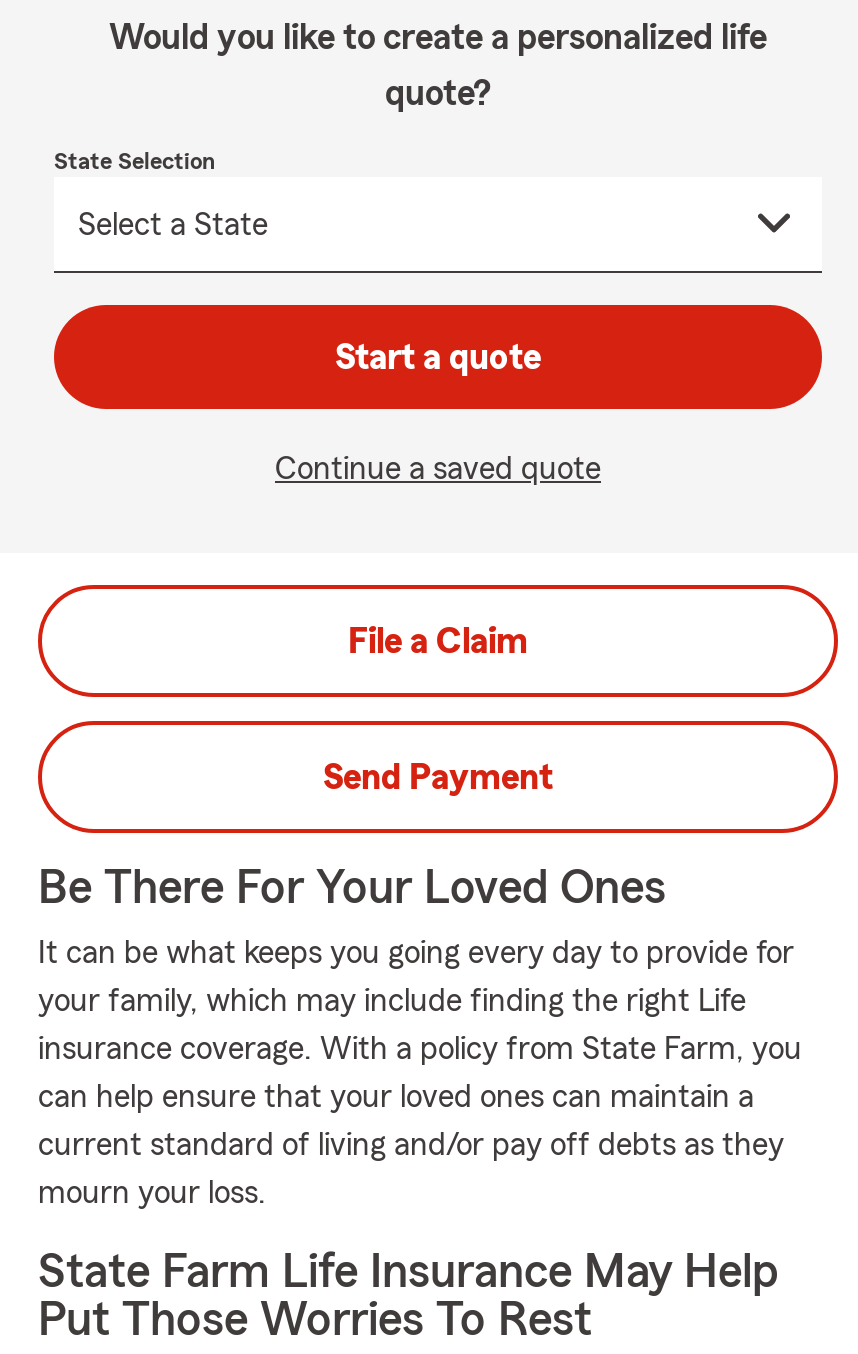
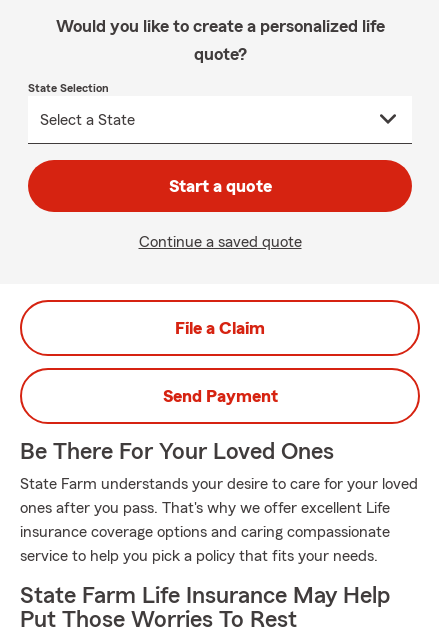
- It can be what keeps you going every day to provide for
- your family, which may include finding the right Life
- insurance coverage. With a policy from State Farm, you
- can help ensure that your loved ones can maintain a
- current standard of living and/or pay off debts as they
- mourn your loss.
+ State Farm understands your desire to care for your loved
+ ones after you pass. That's why we offer excellent Life
+ insurance coverage options and caring compassionate
+ service to help you pick a policy that fits your needs.
